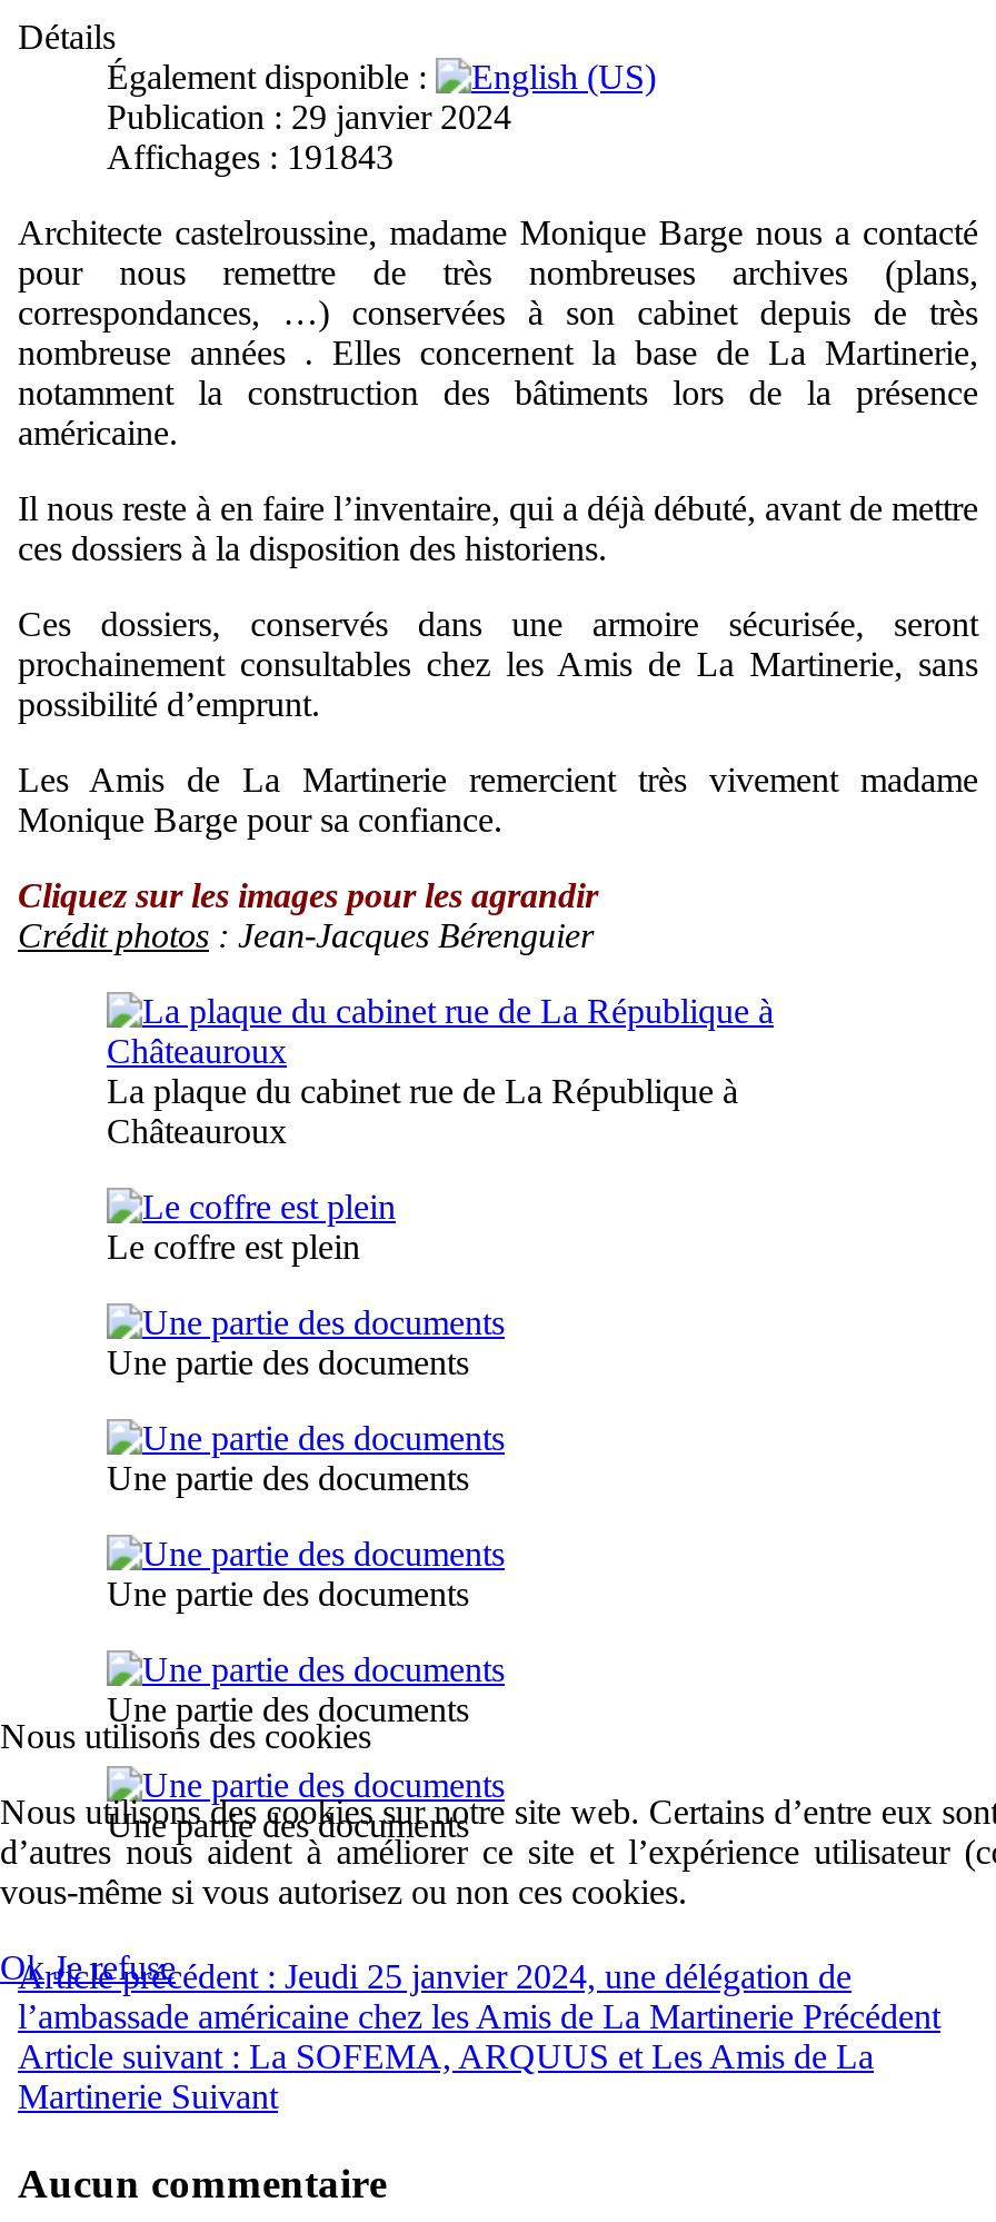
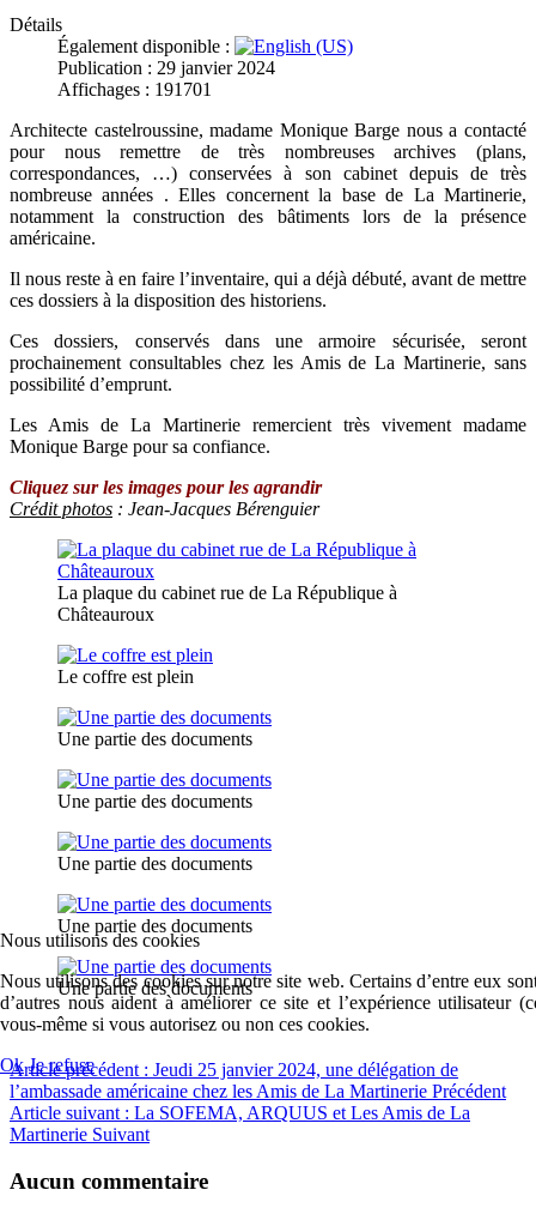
- Affichages : 191843
+ Affichages : 191701
